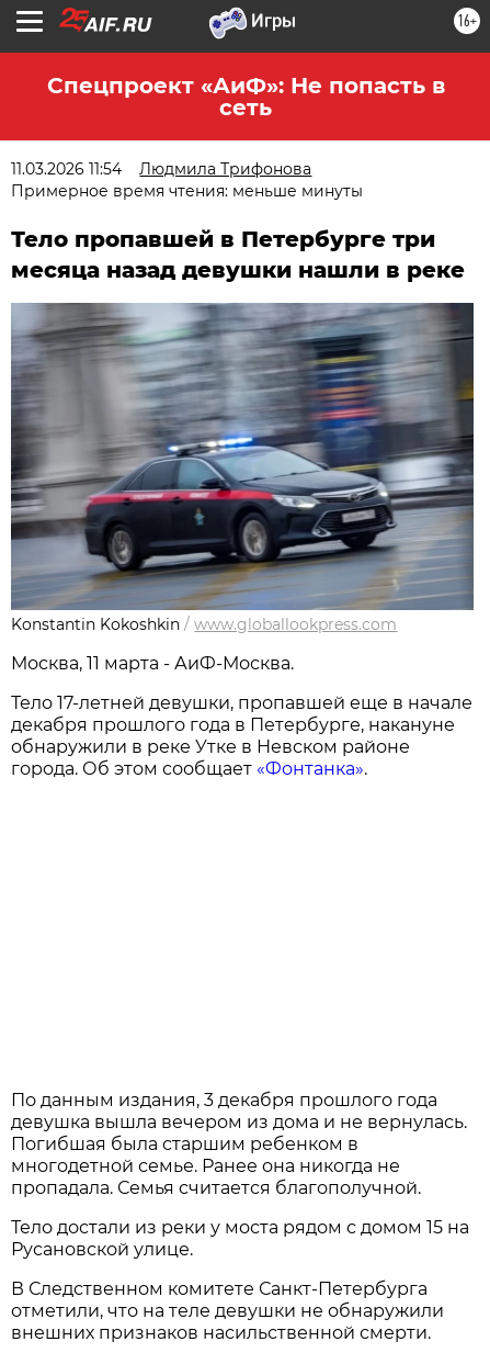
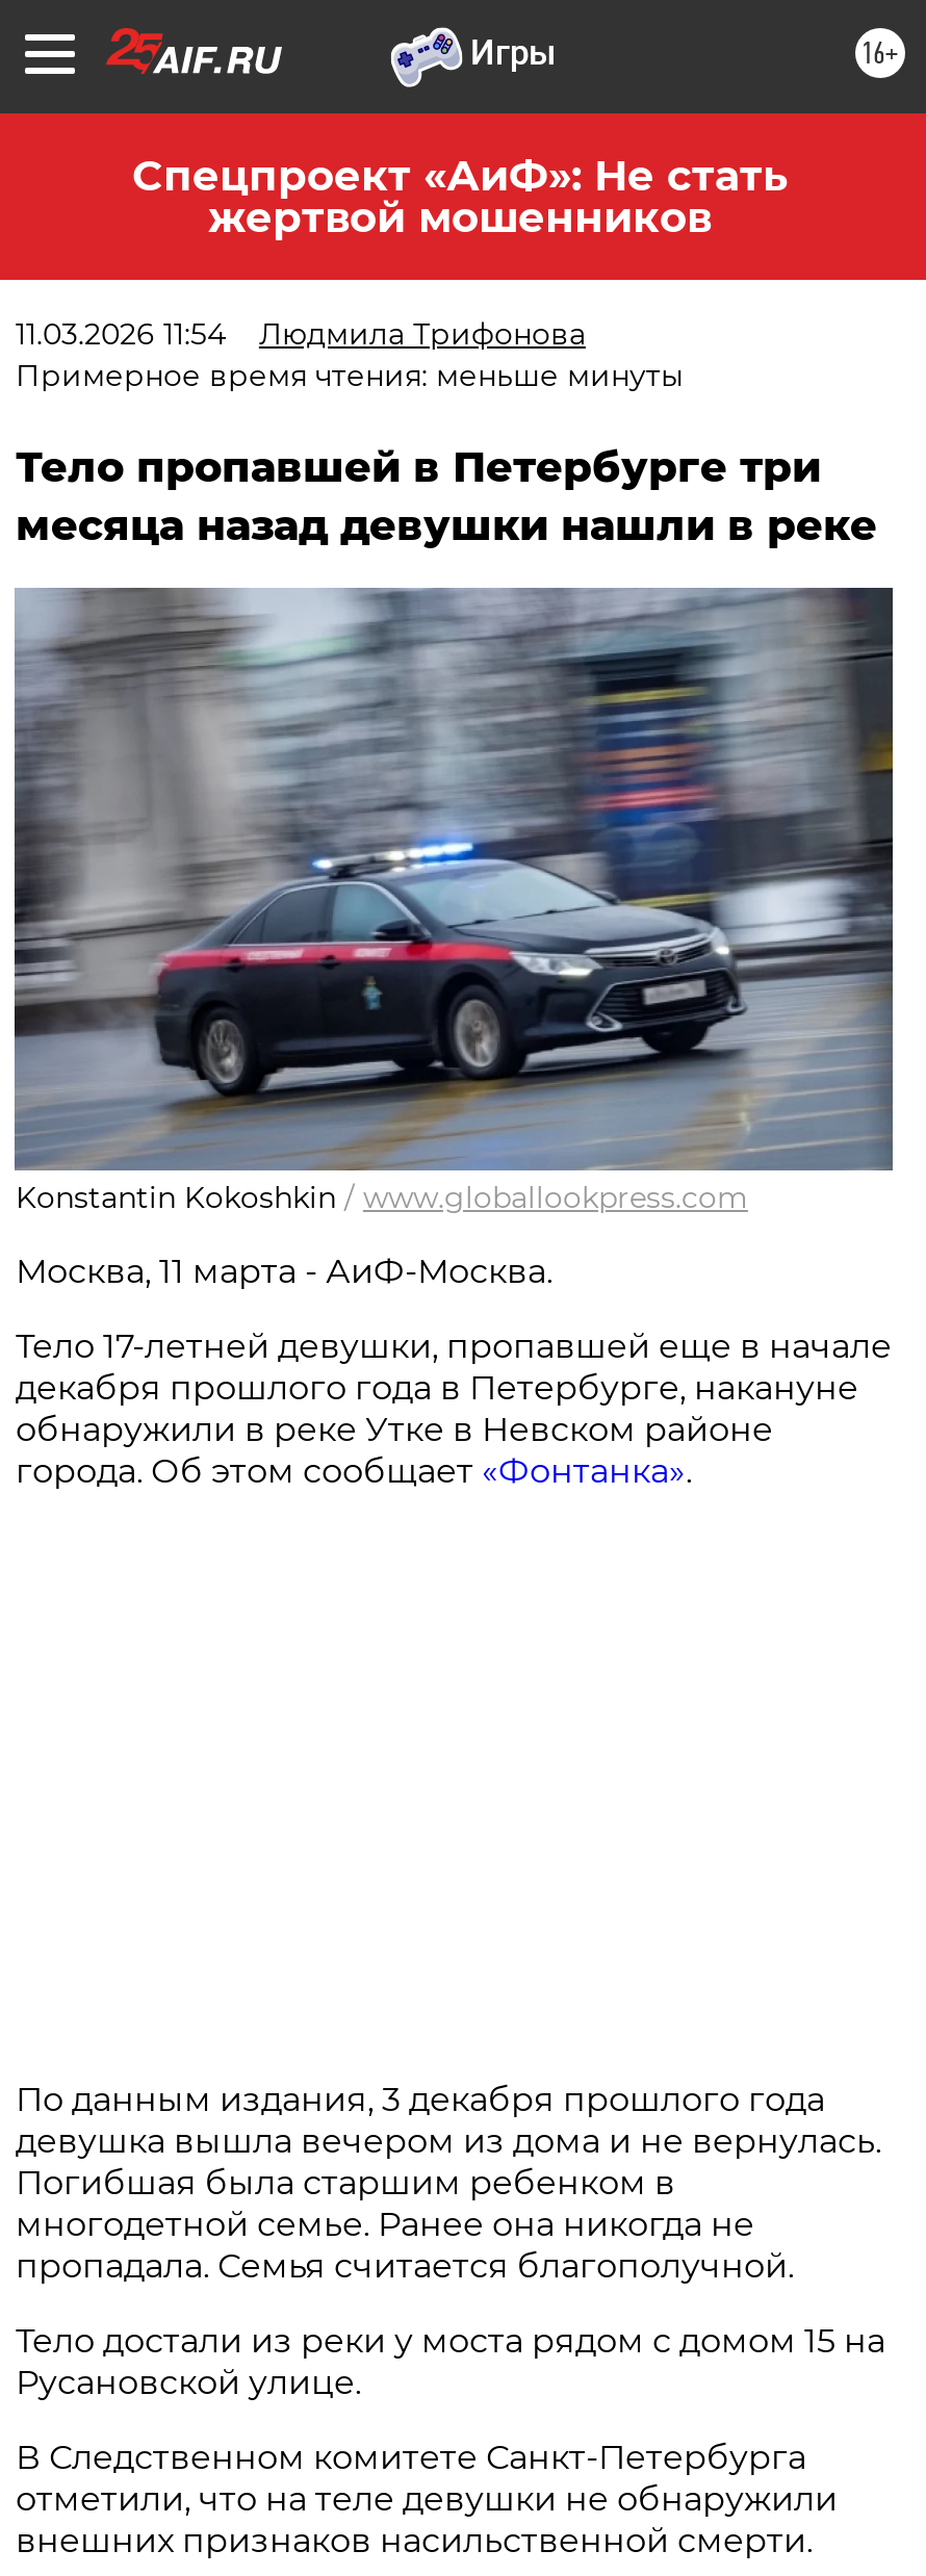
- Спецпроект «АиФ»: Не попасть в
- сеть
+ Спецпроект «АиФ»: Не стать
+ жертвой мошенников
